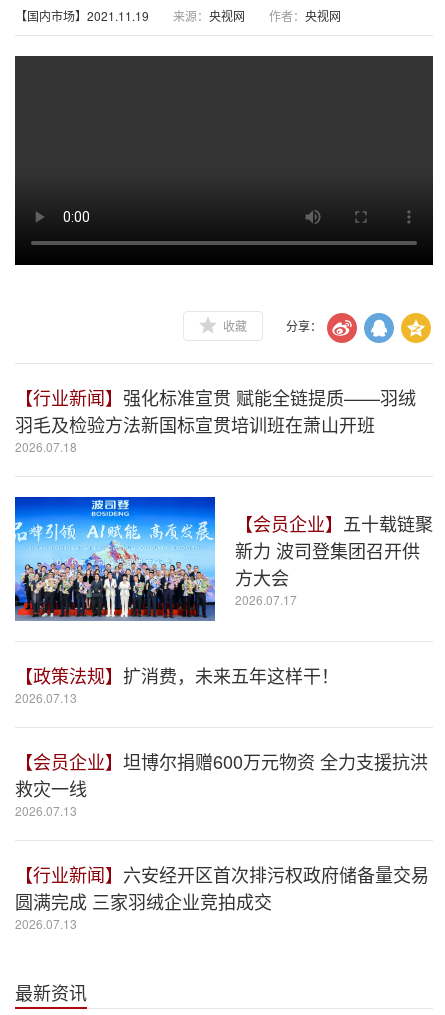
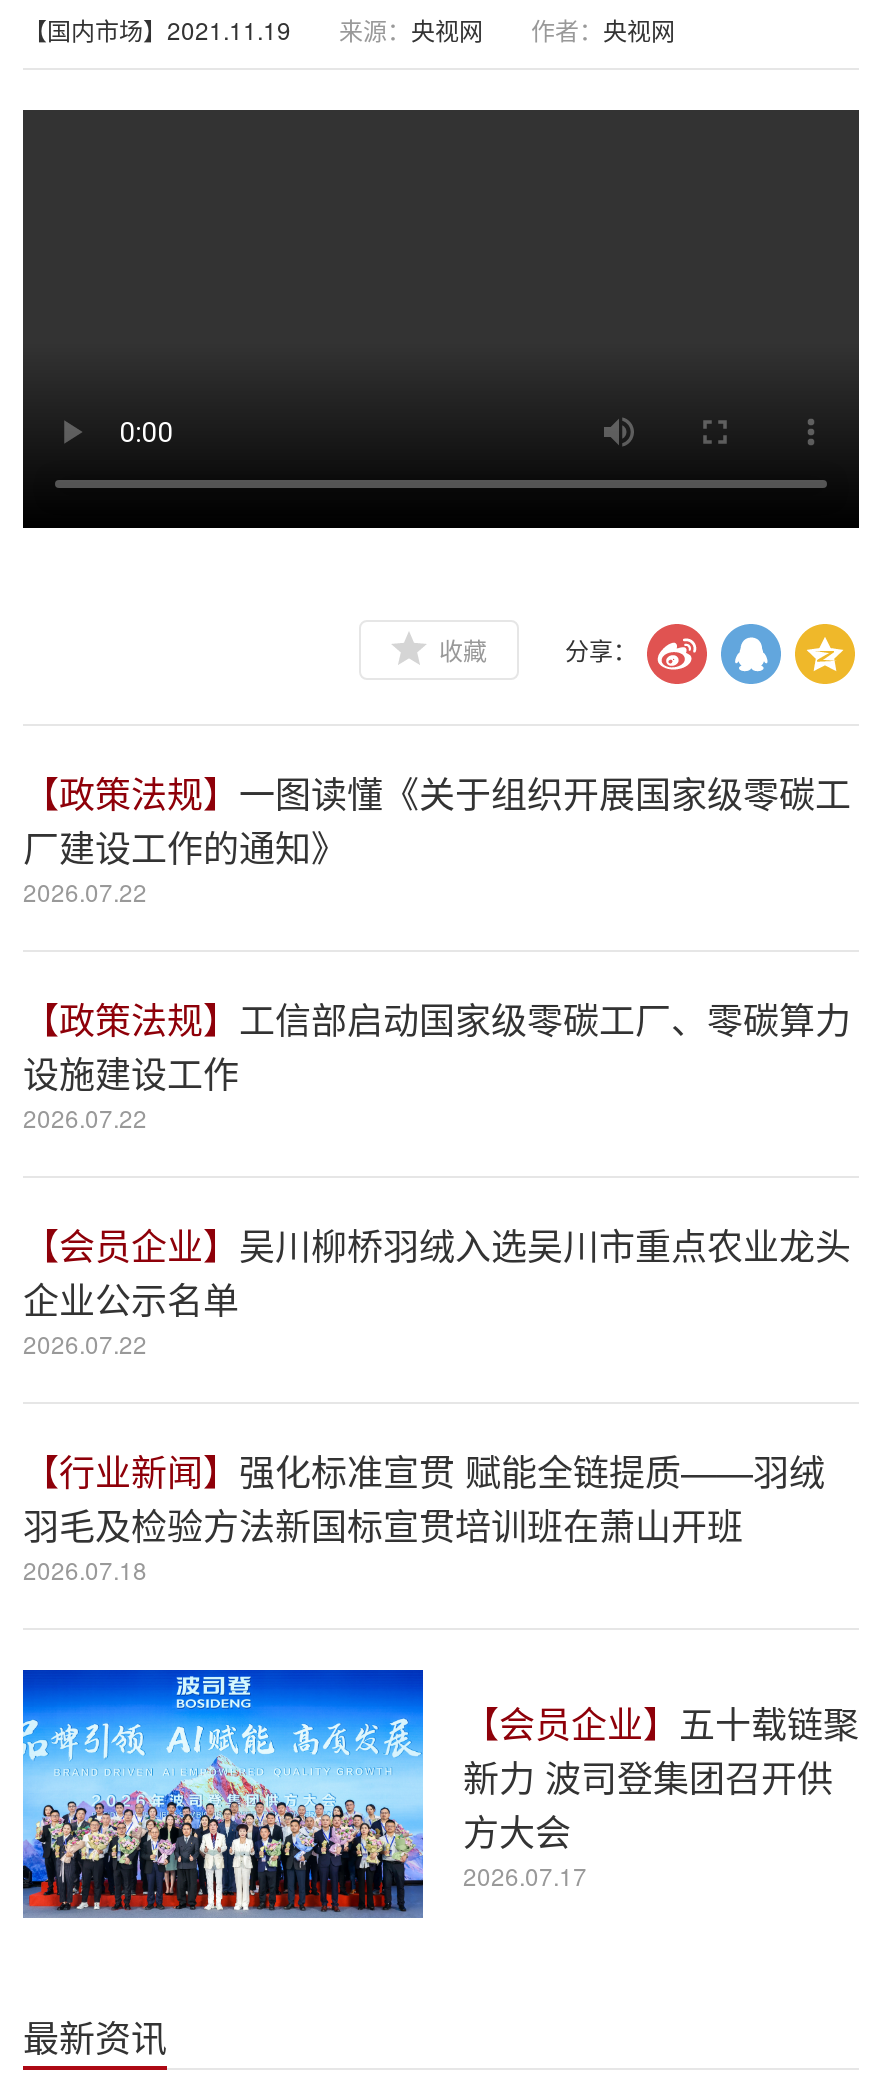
+ 【政策法规】一图读懂《关于组织开展国家级零碳工
+ 厂建设工作的通知》
+ 2026.07.22
+ 【政策法规】工信部启动国家级零碳工厂、零碳算力
+ 设施建设工作
+ 2026.07.22
+ 【会员企业】吴川柳桥羽绒入选吴川市重点农业龙头
+ 企业公示名单
+ 2026.07.22

moved down: [image] | 【行业新闻】强化标准宣贯 赋能全链提质——羽绒 | 羽毛及检验方法新国标宣贯培训班在萧山开班 | 2026.07.18 | 【会员企业】五十载链聚 | 新力 波司登集团召开供 | 方大会 | 2026.07.17

- 【政策法规】扩消费，未来五年这样干！
- 2026.07.13
- 【会员企业】坦博尔捐赠600万元物资 全力支援抗洪
- 救灾一线
- 2026.07.13
- 【行业新闻】六安经开区首次排污权政府储备量交易
- 圆满完成 三家羽绒企业竞拍成交
- 2026.07.13
